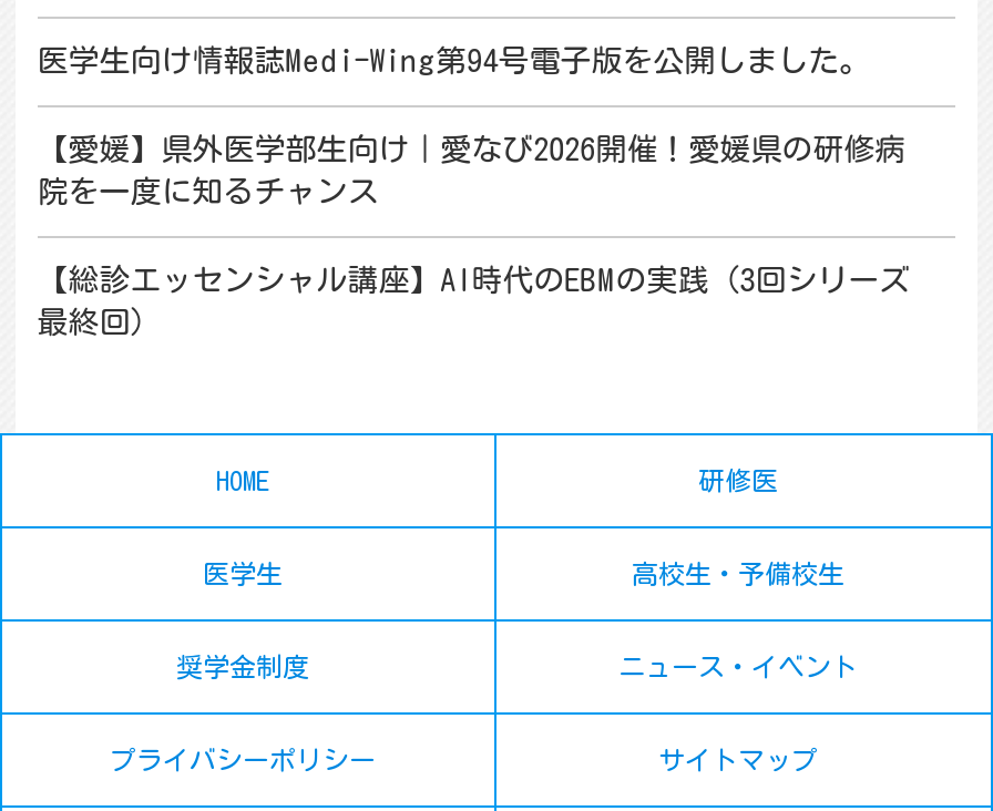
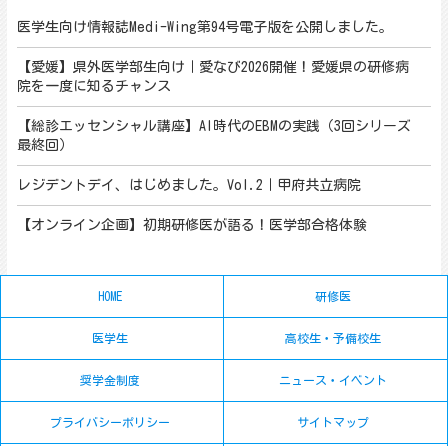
+ レジデントデイ、はじめました。Vol.2｜甲府共立病院
+ 【オンライン企画】初期研修医が語る！医学部合格体験
